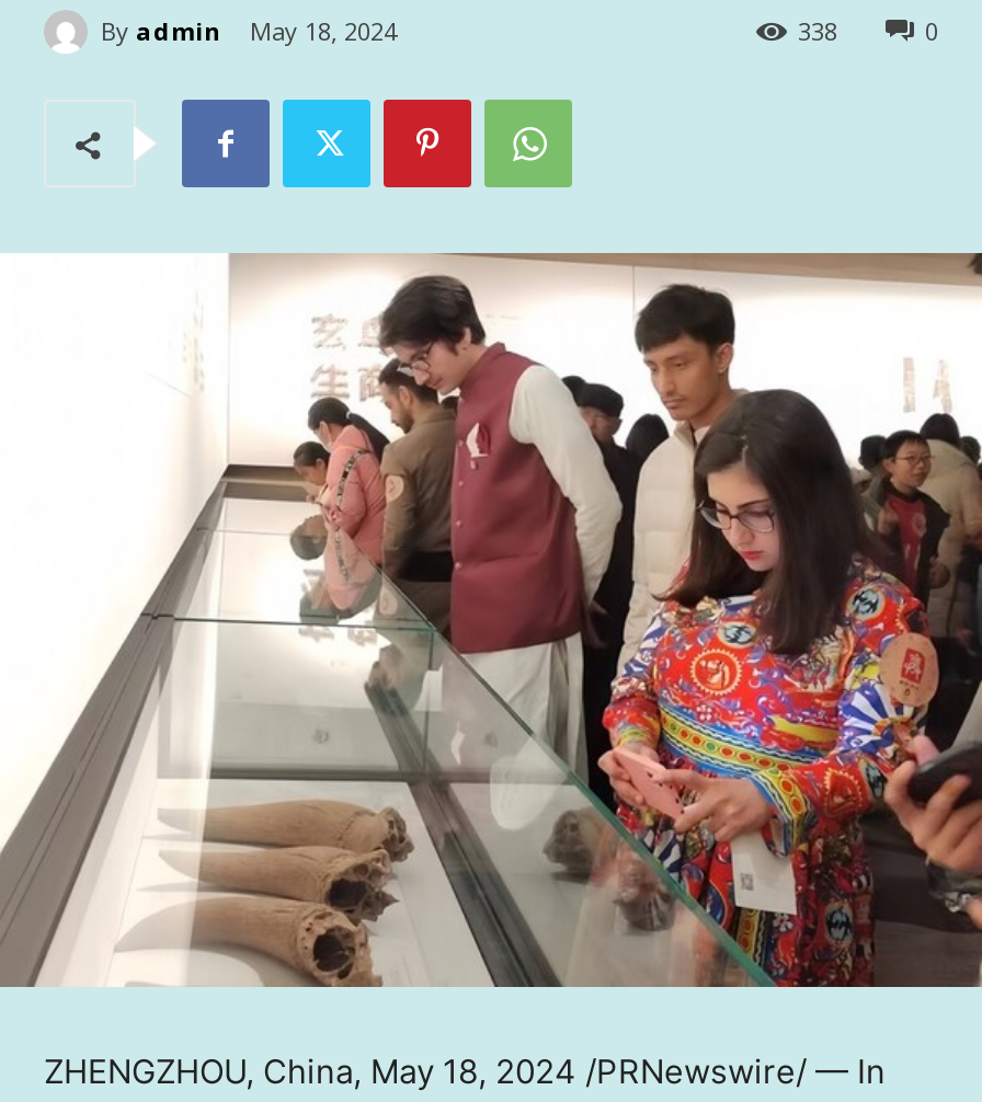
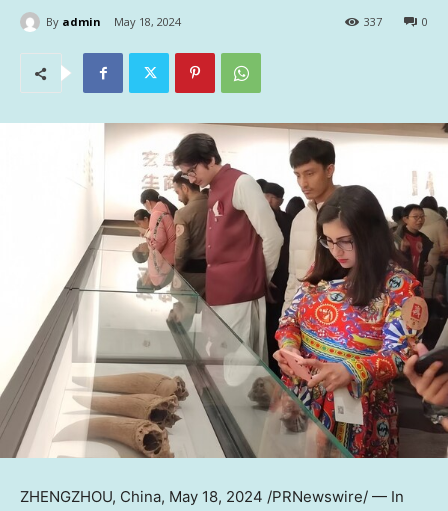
- 338
+ 337
